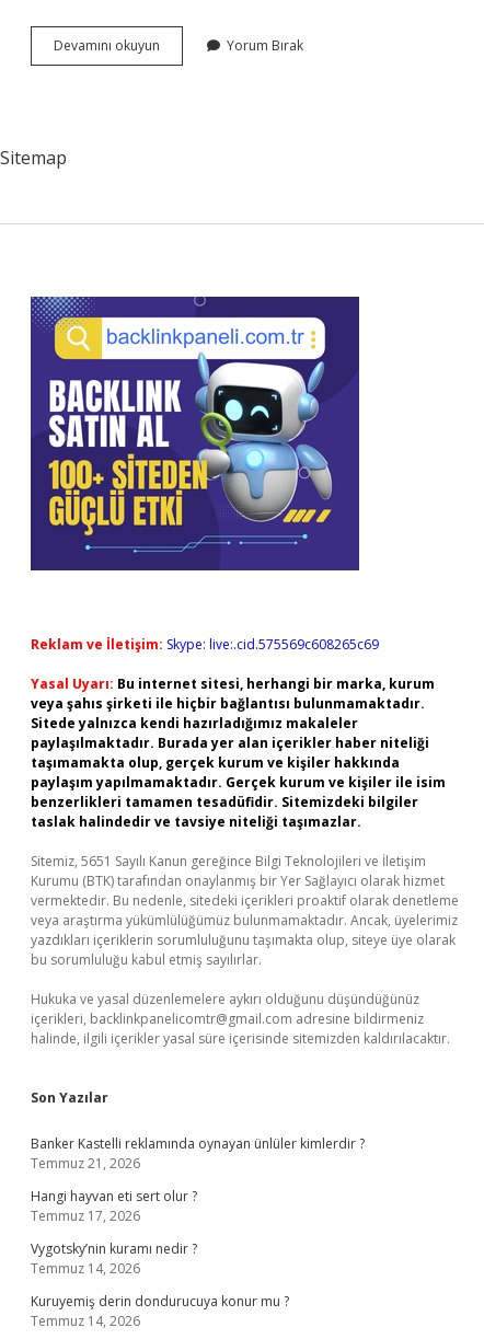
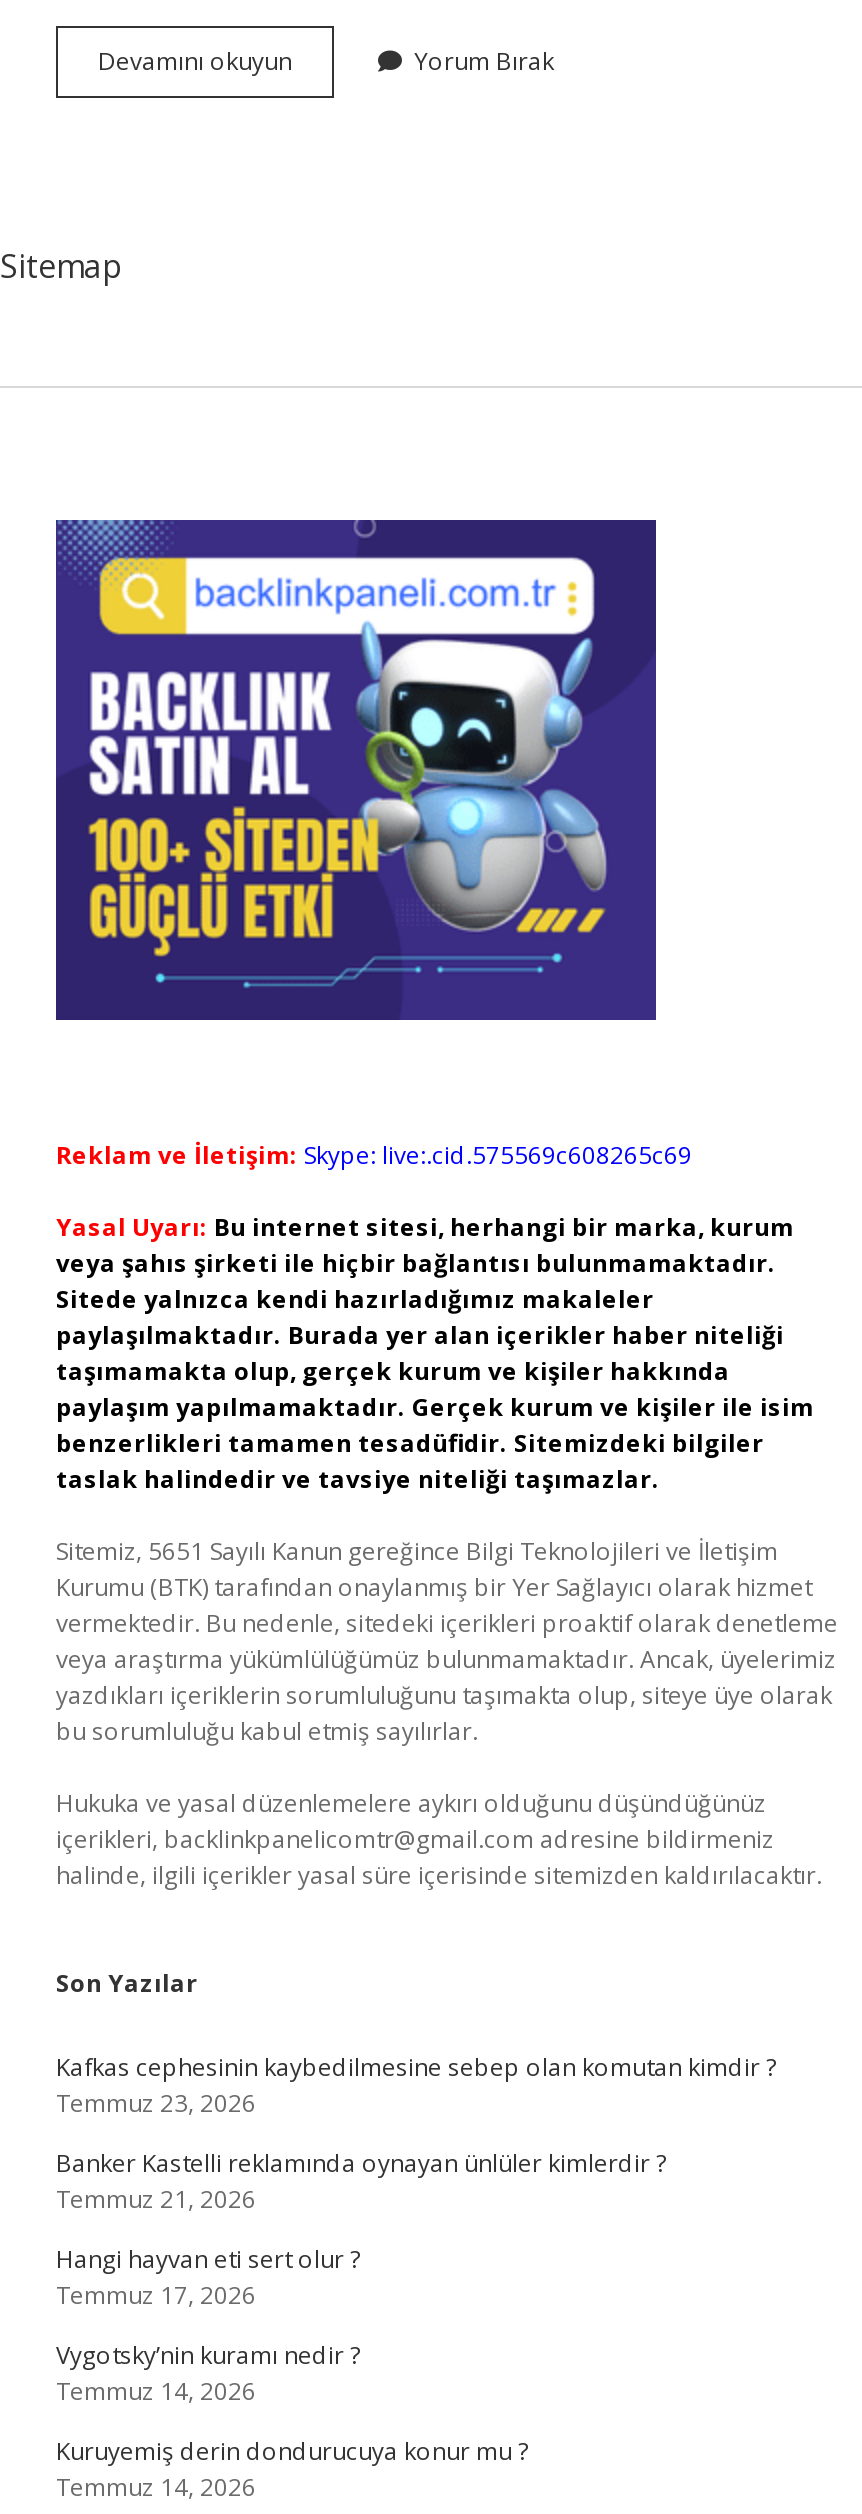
+ Kafkas cephesinin kaybedilmesine sebep olan komutan kimdir ?
+ Temmuz 23, 2026
